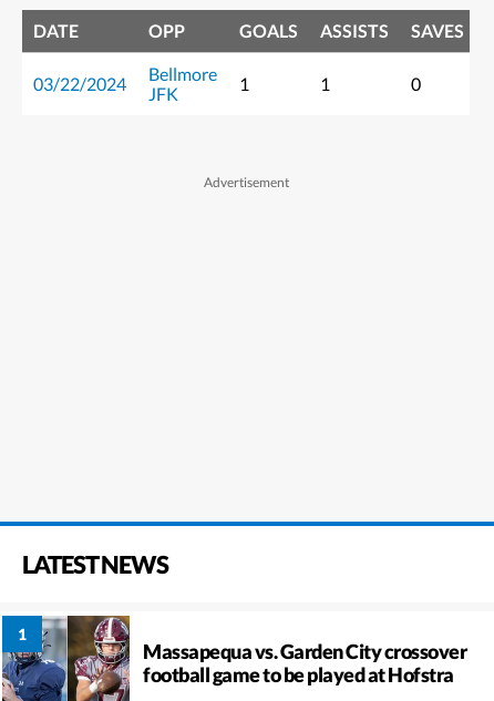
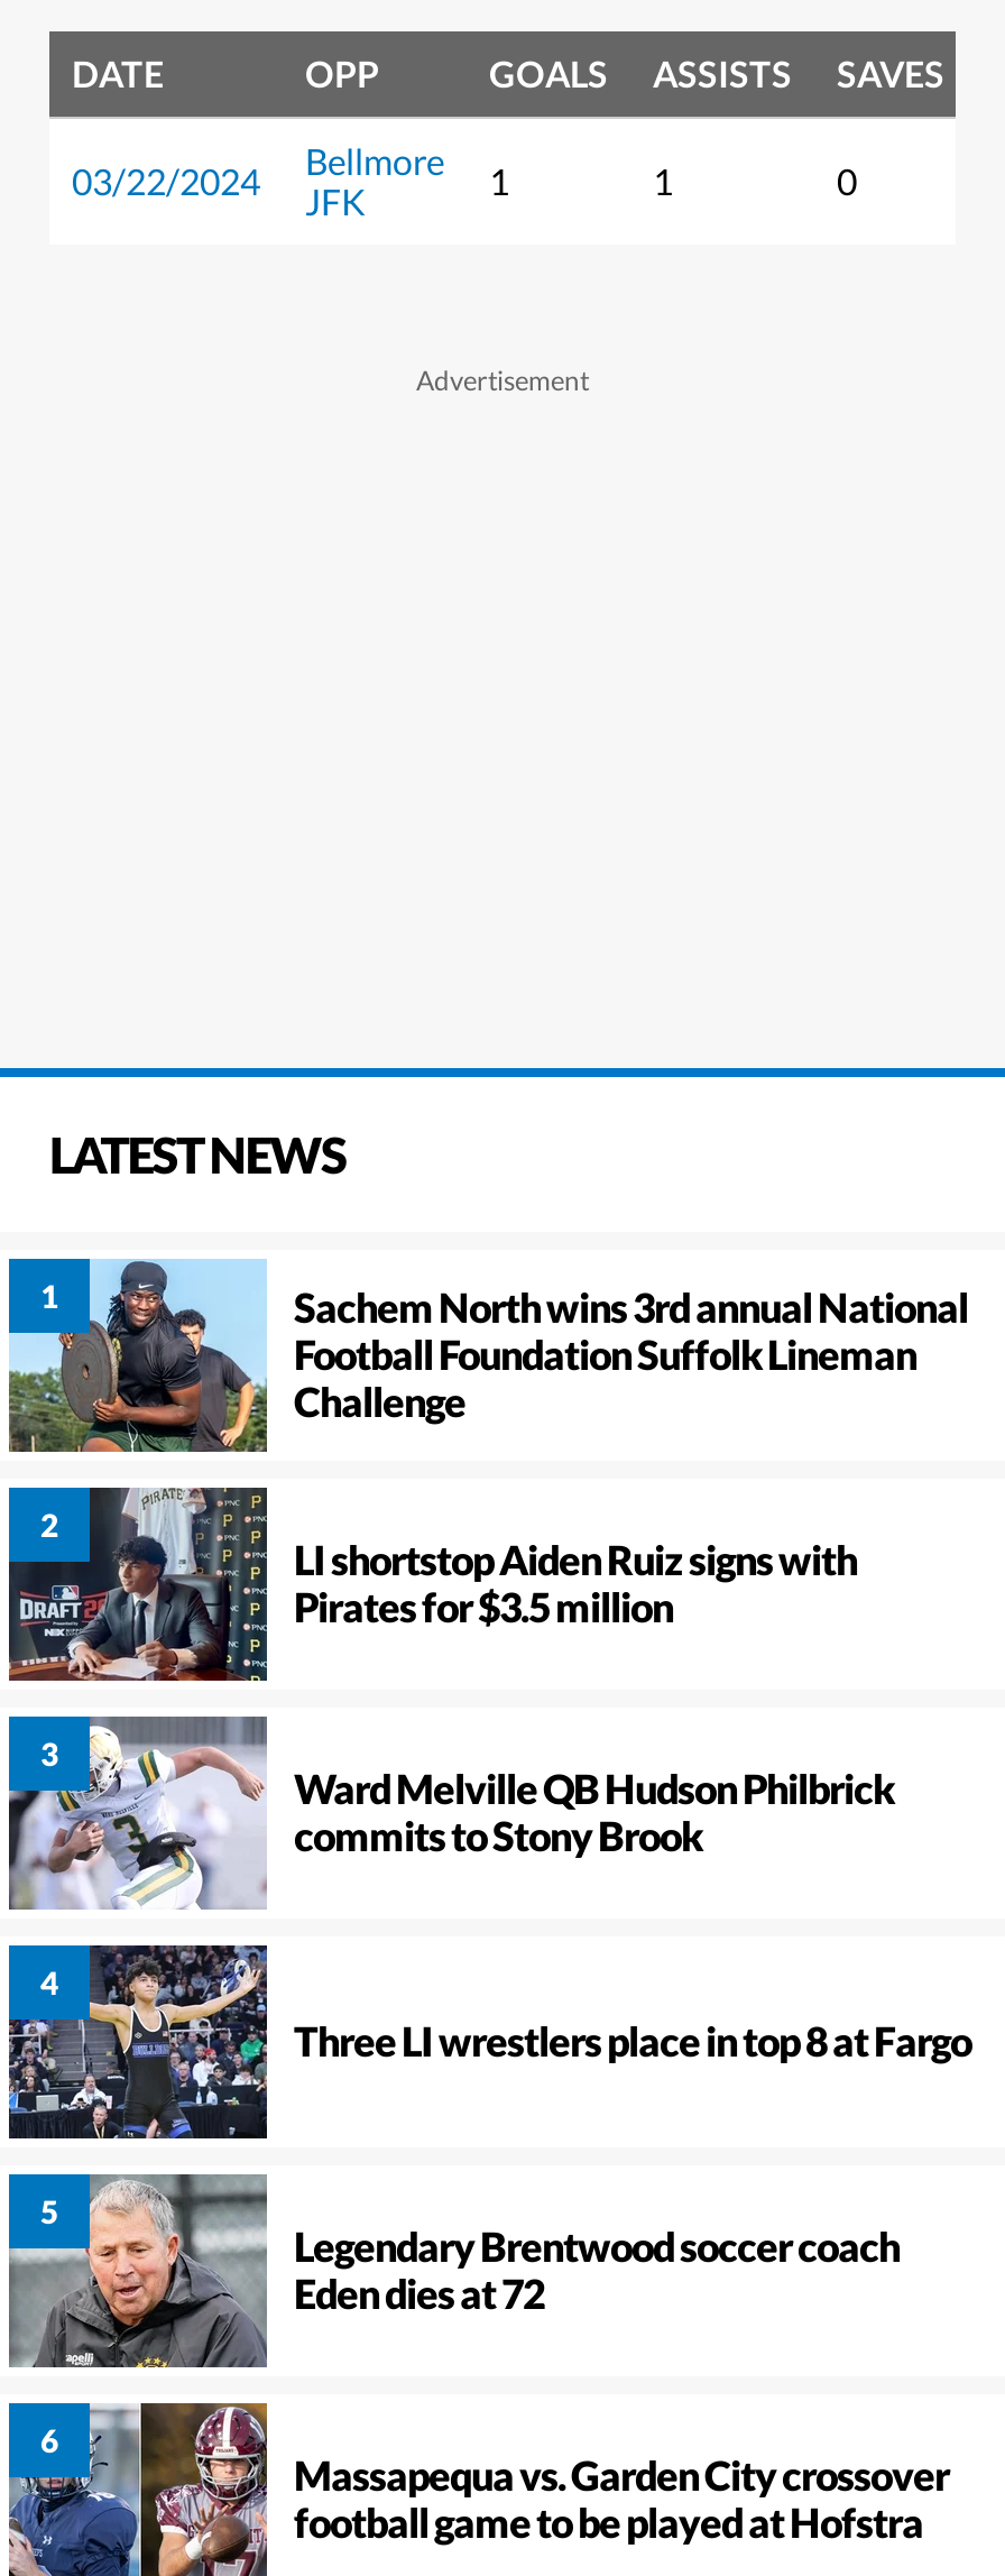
+ [image]
+ Ward Melville QB Hudson Philbrick
+ commits to Stony Brook

+ [image]
+ Three LI wrestlers place in top 8 at Fargo

+ [image]
+ Legendary Brentwood soccer coach
+ Eden dies at 72

+ [image]

+ [image]
+ Sachem North wins 3rd annual National
+ Football Foundation Suffolk Lineman
+ Challenge
+ LI shortstop Aiden Ruiz signs with
+ Pirates for $3.5 million
